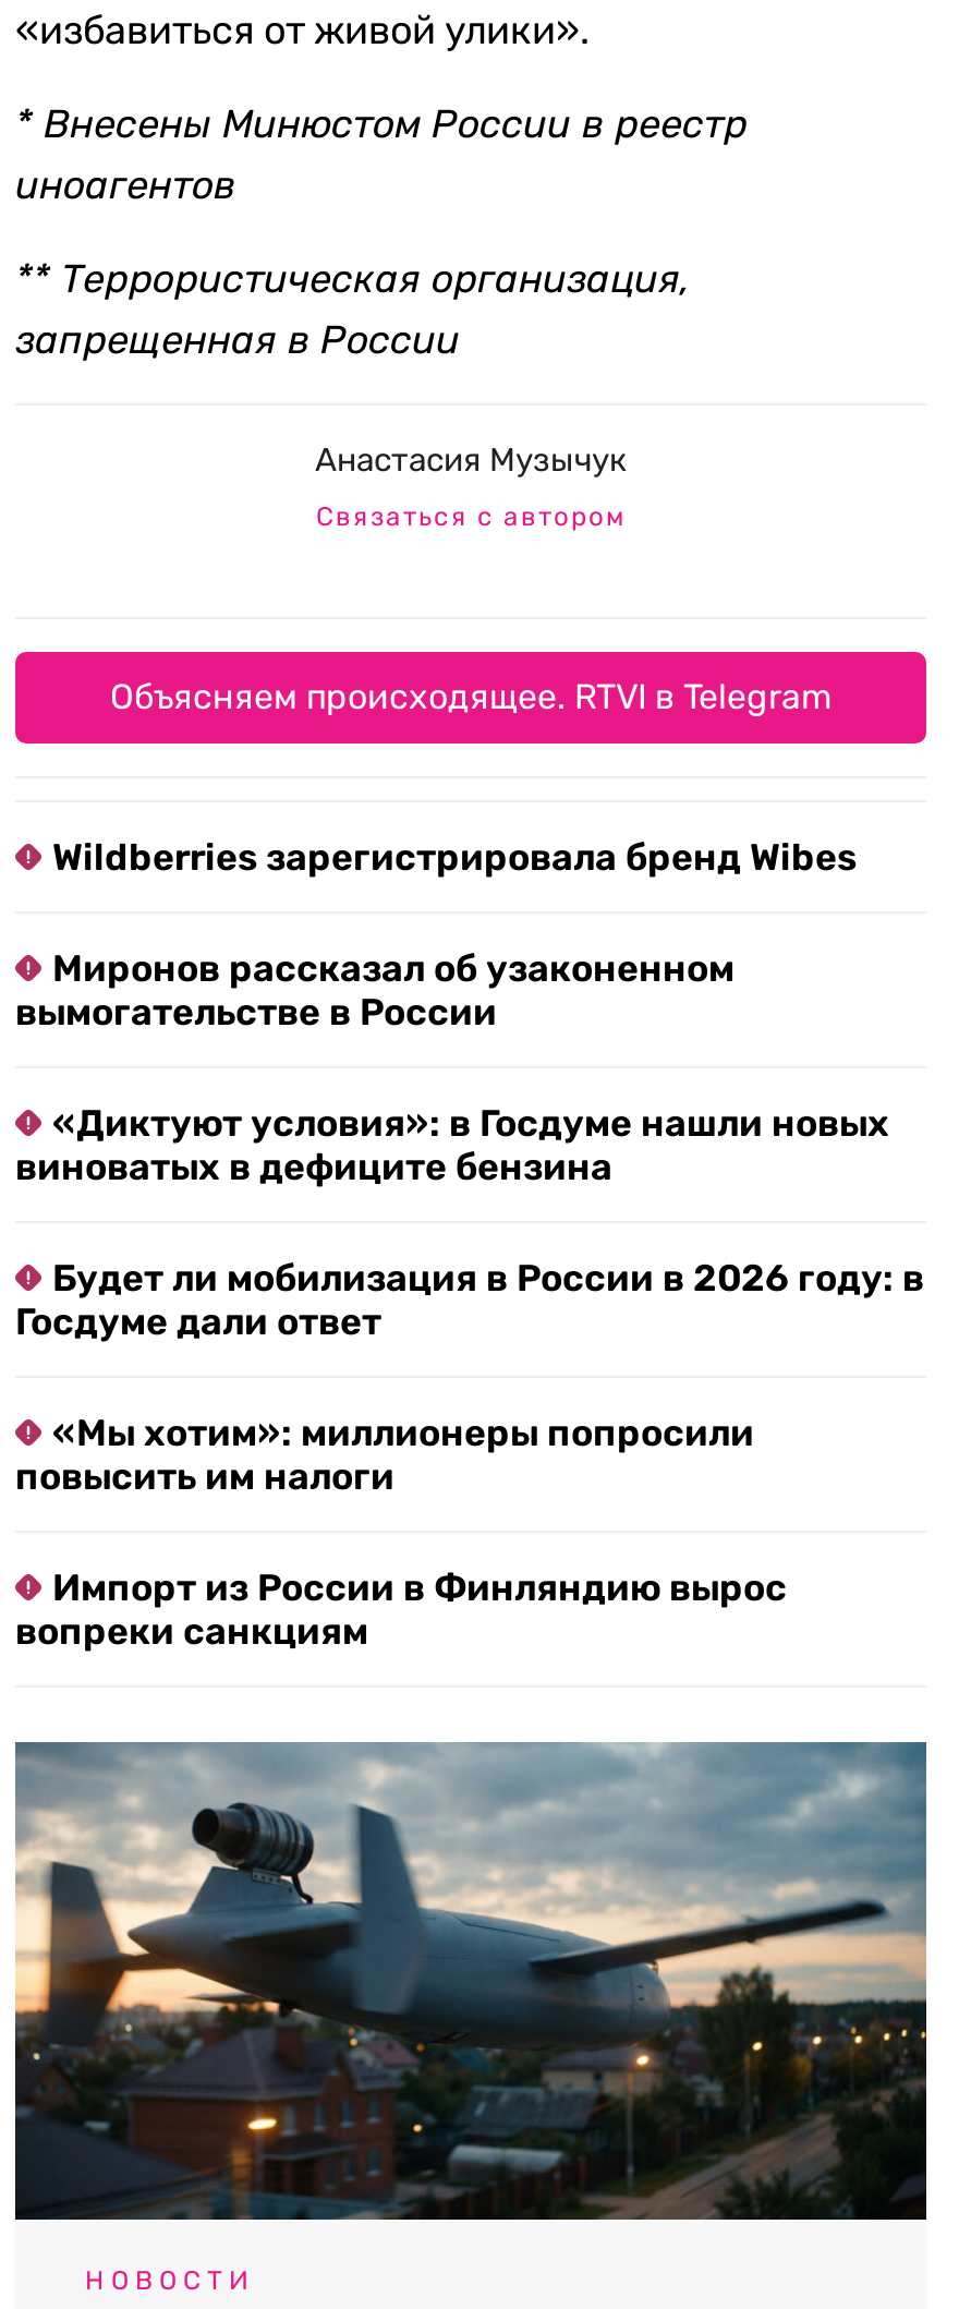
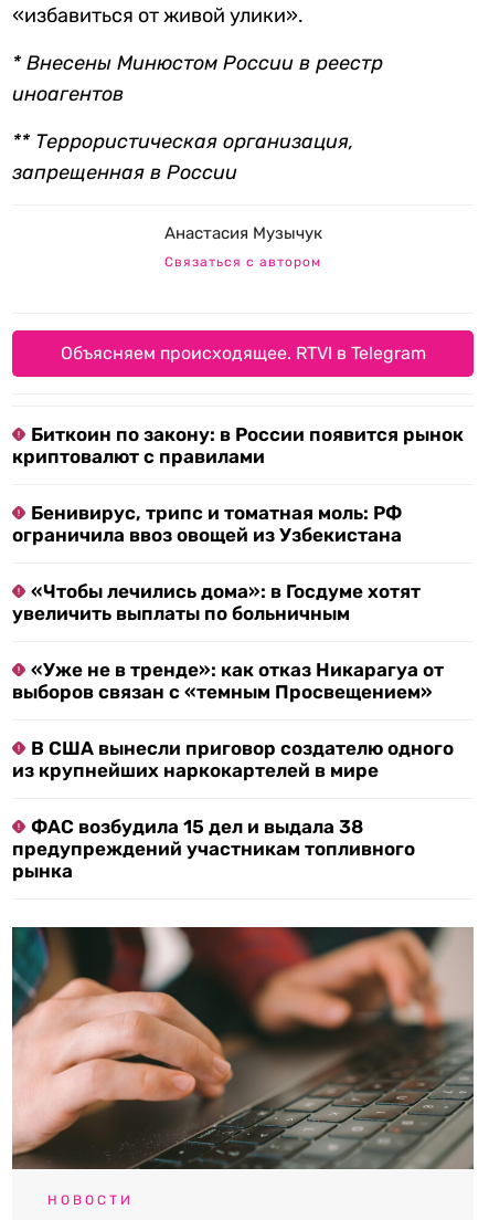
- Wildberries зарегистрировала бренд Wibes
+ Биткоин по закону: в России появится рынок
+ криптовалют с правилами

- Миронов рассказал об узаконенном
- вымогательстве в России
+ Бенивирус, трипс и томатная моль: РФ
+ ограничила ввоз овощей из Узбекистана

- «Диктуют условия»: в Госдуме нашли новых
- виноватых в дефиците бензина
+ «Чтобы лечились дома»: в Госдуме хотят
+ увеличить выплаты по больничным

- Будет ли мобилизация в России в 2026 году: в
- Госдуме дали ответ
+ «Уже не в тренде»: как отказ Никарагуа от
+ выборов связан с «темным Просвещением»

- «Мы хотим»: миллионеры попросили
- повысить им налоги
+ В США вынесли приговор создателю одного
+ из крупнейших наркокартелей в мире

- Импорт из России в Финляндию вырос
- вопреки санкциям
+ ФАС возбудила 15 дел и выдала 38
+ предупреждений участникам топливного
+ рынка

- [image]
+ [image]
